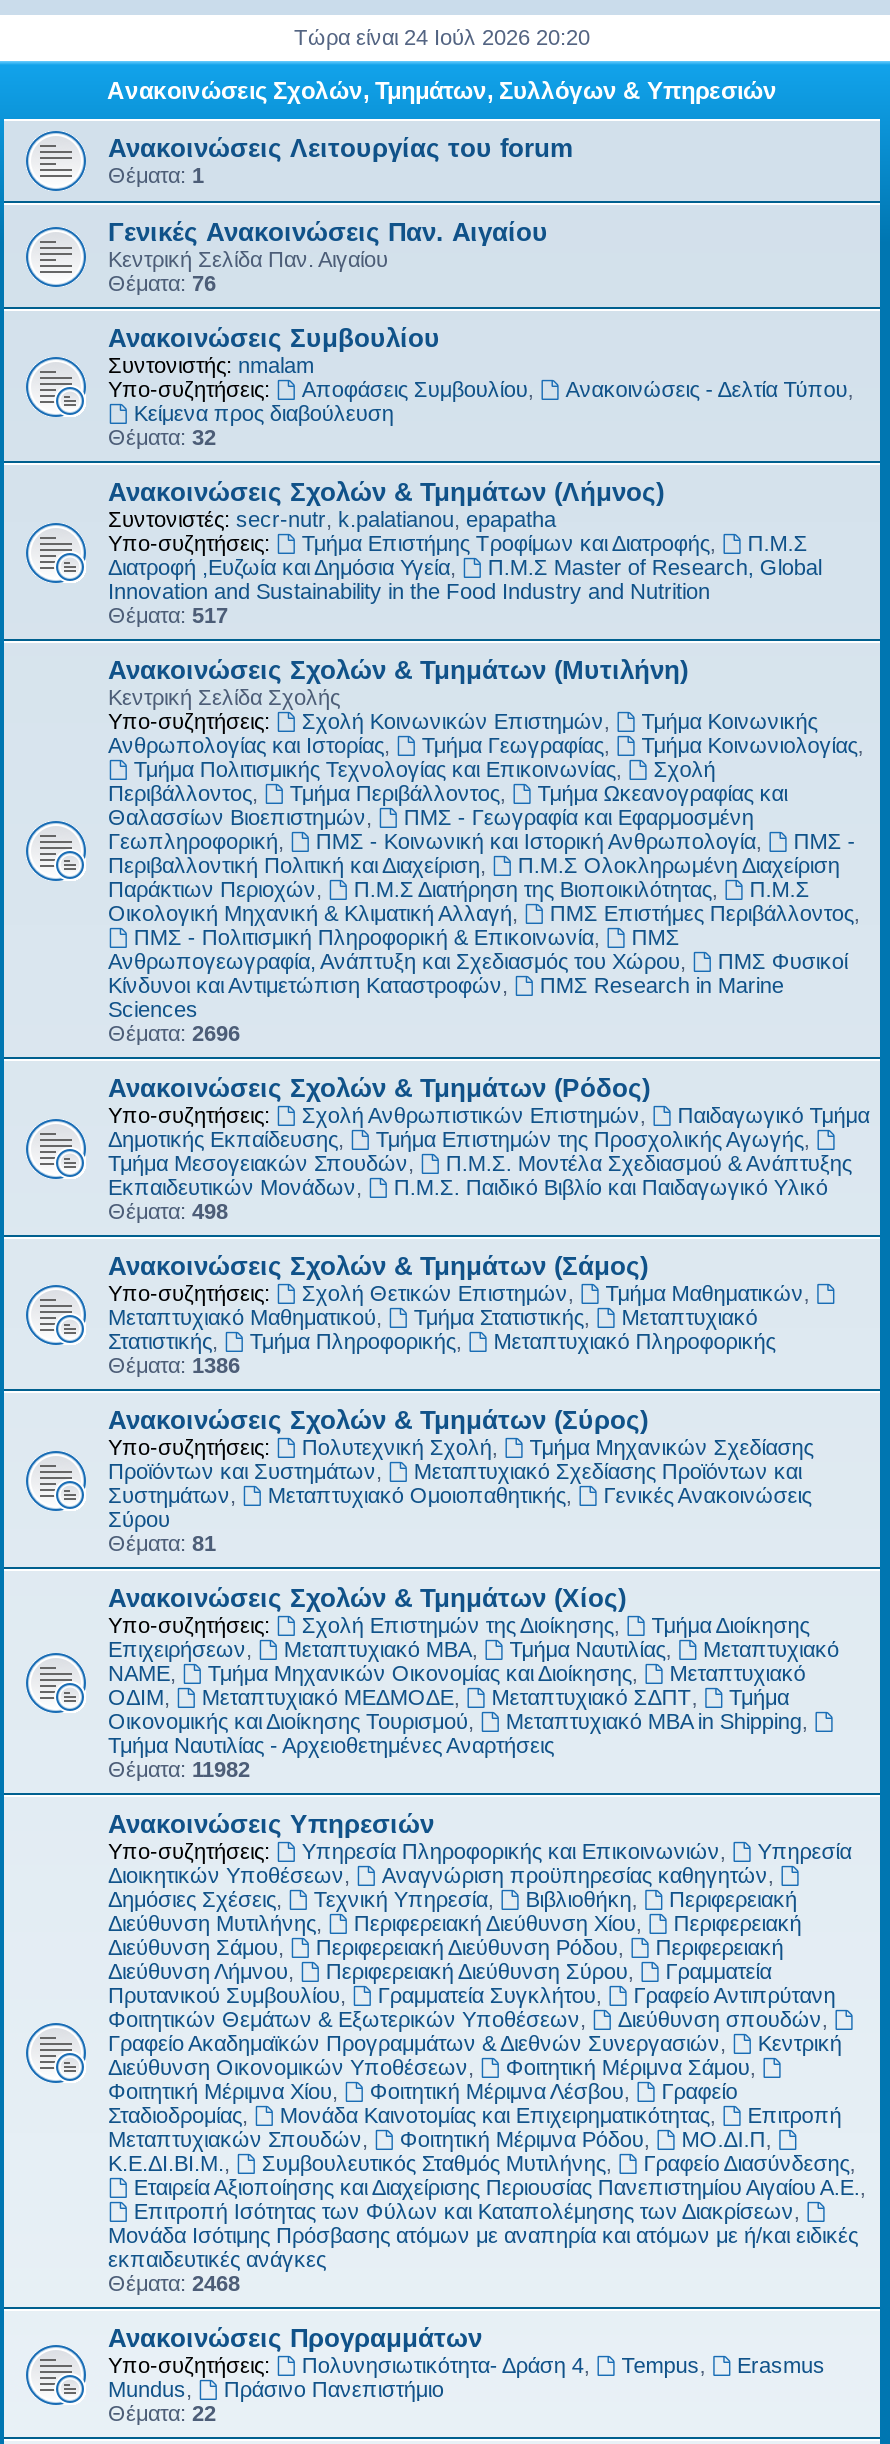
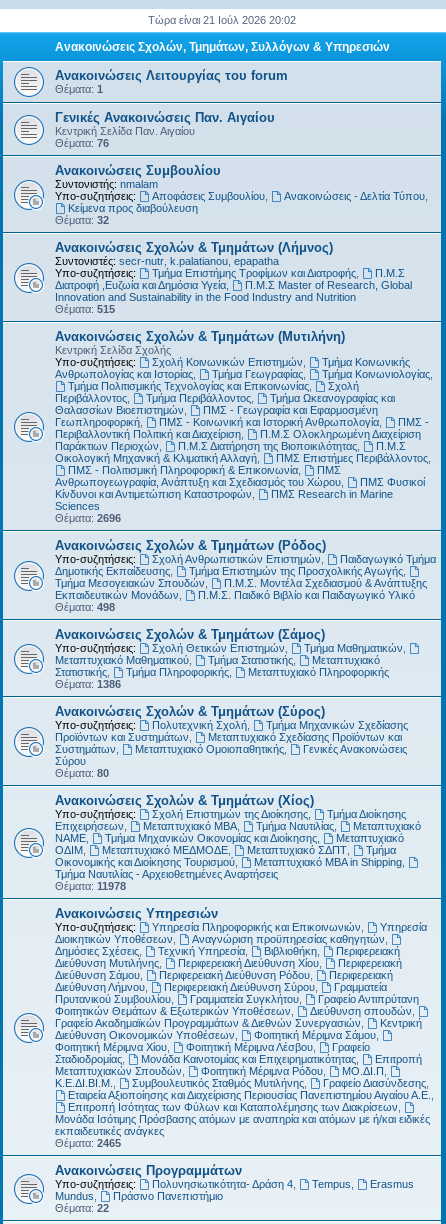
- Τώρα είναι 24 Ιούλ 2026 20:20
+ Τώρα είναι 21 Ιούλ 2026 20:02

- Θέματα: 517
+ Θέματα: 515

- Θέματα: 81
+ Θέματα: 80

- Θέματα: 11982
+ Θέματα: 11978

- Θέματα: 2468
+ Θέματα: 2465
